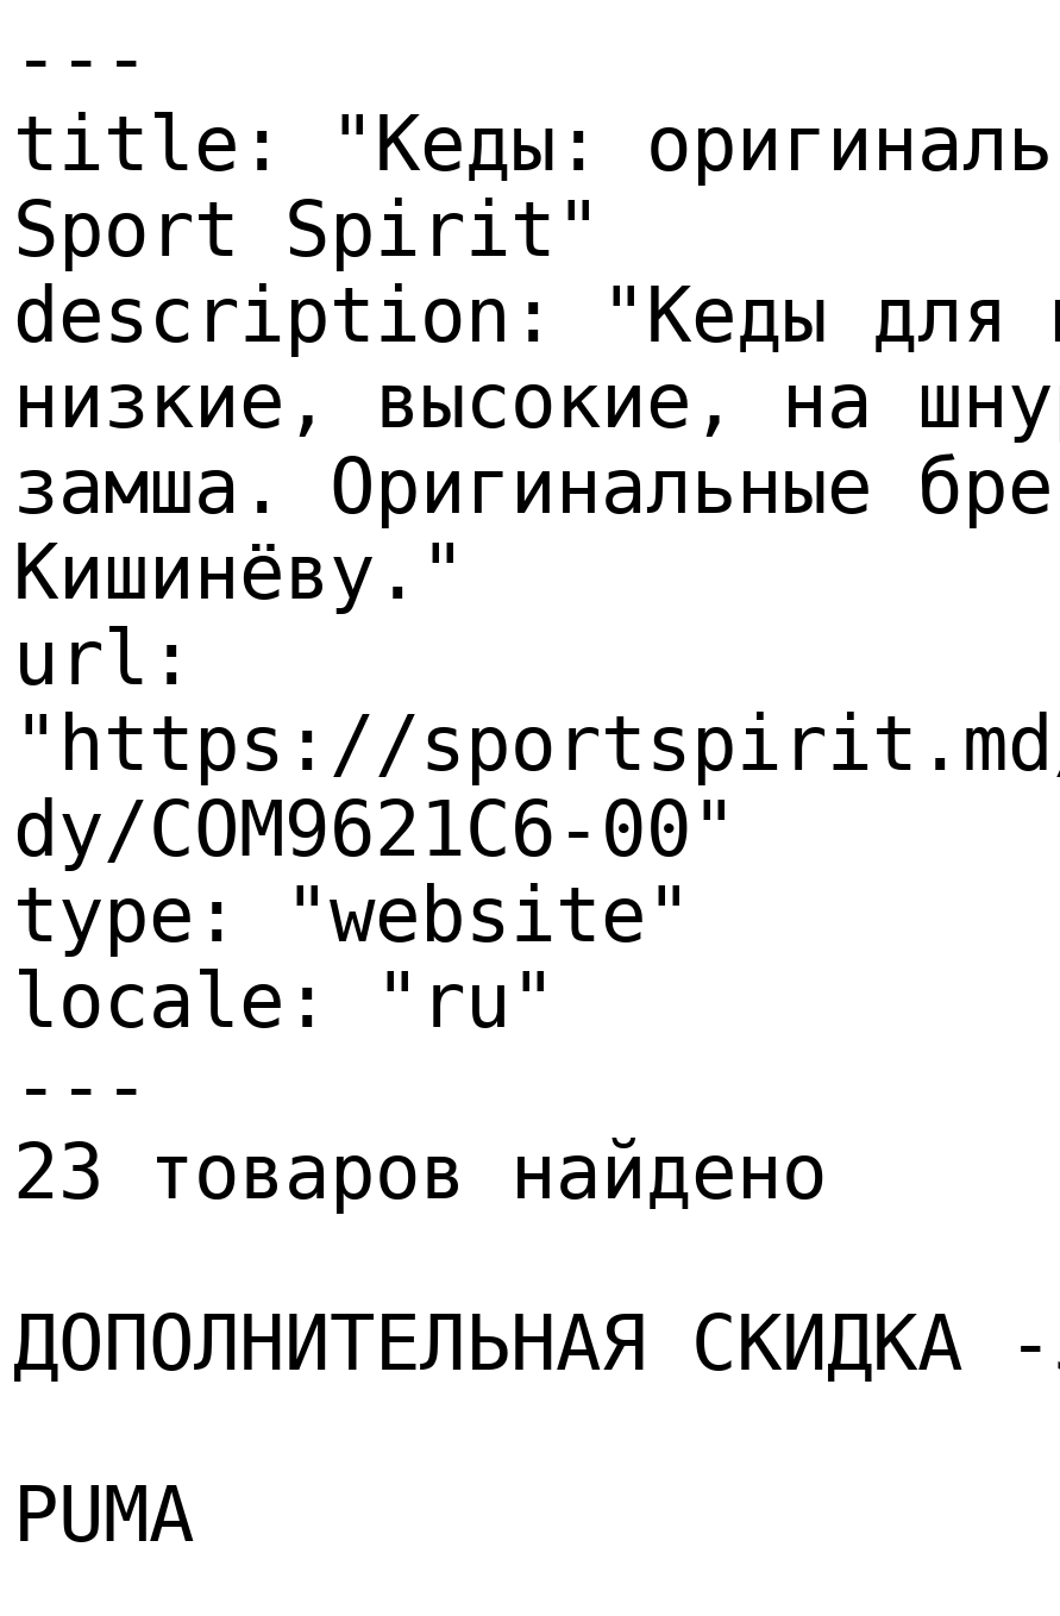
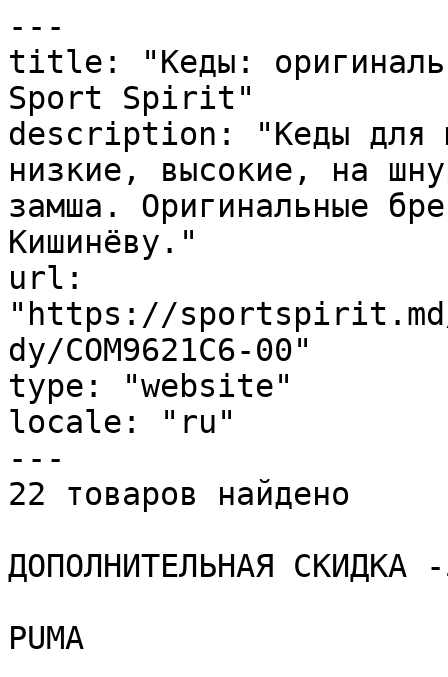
- 23 товаров найдено
+ 22 товаров найдено
